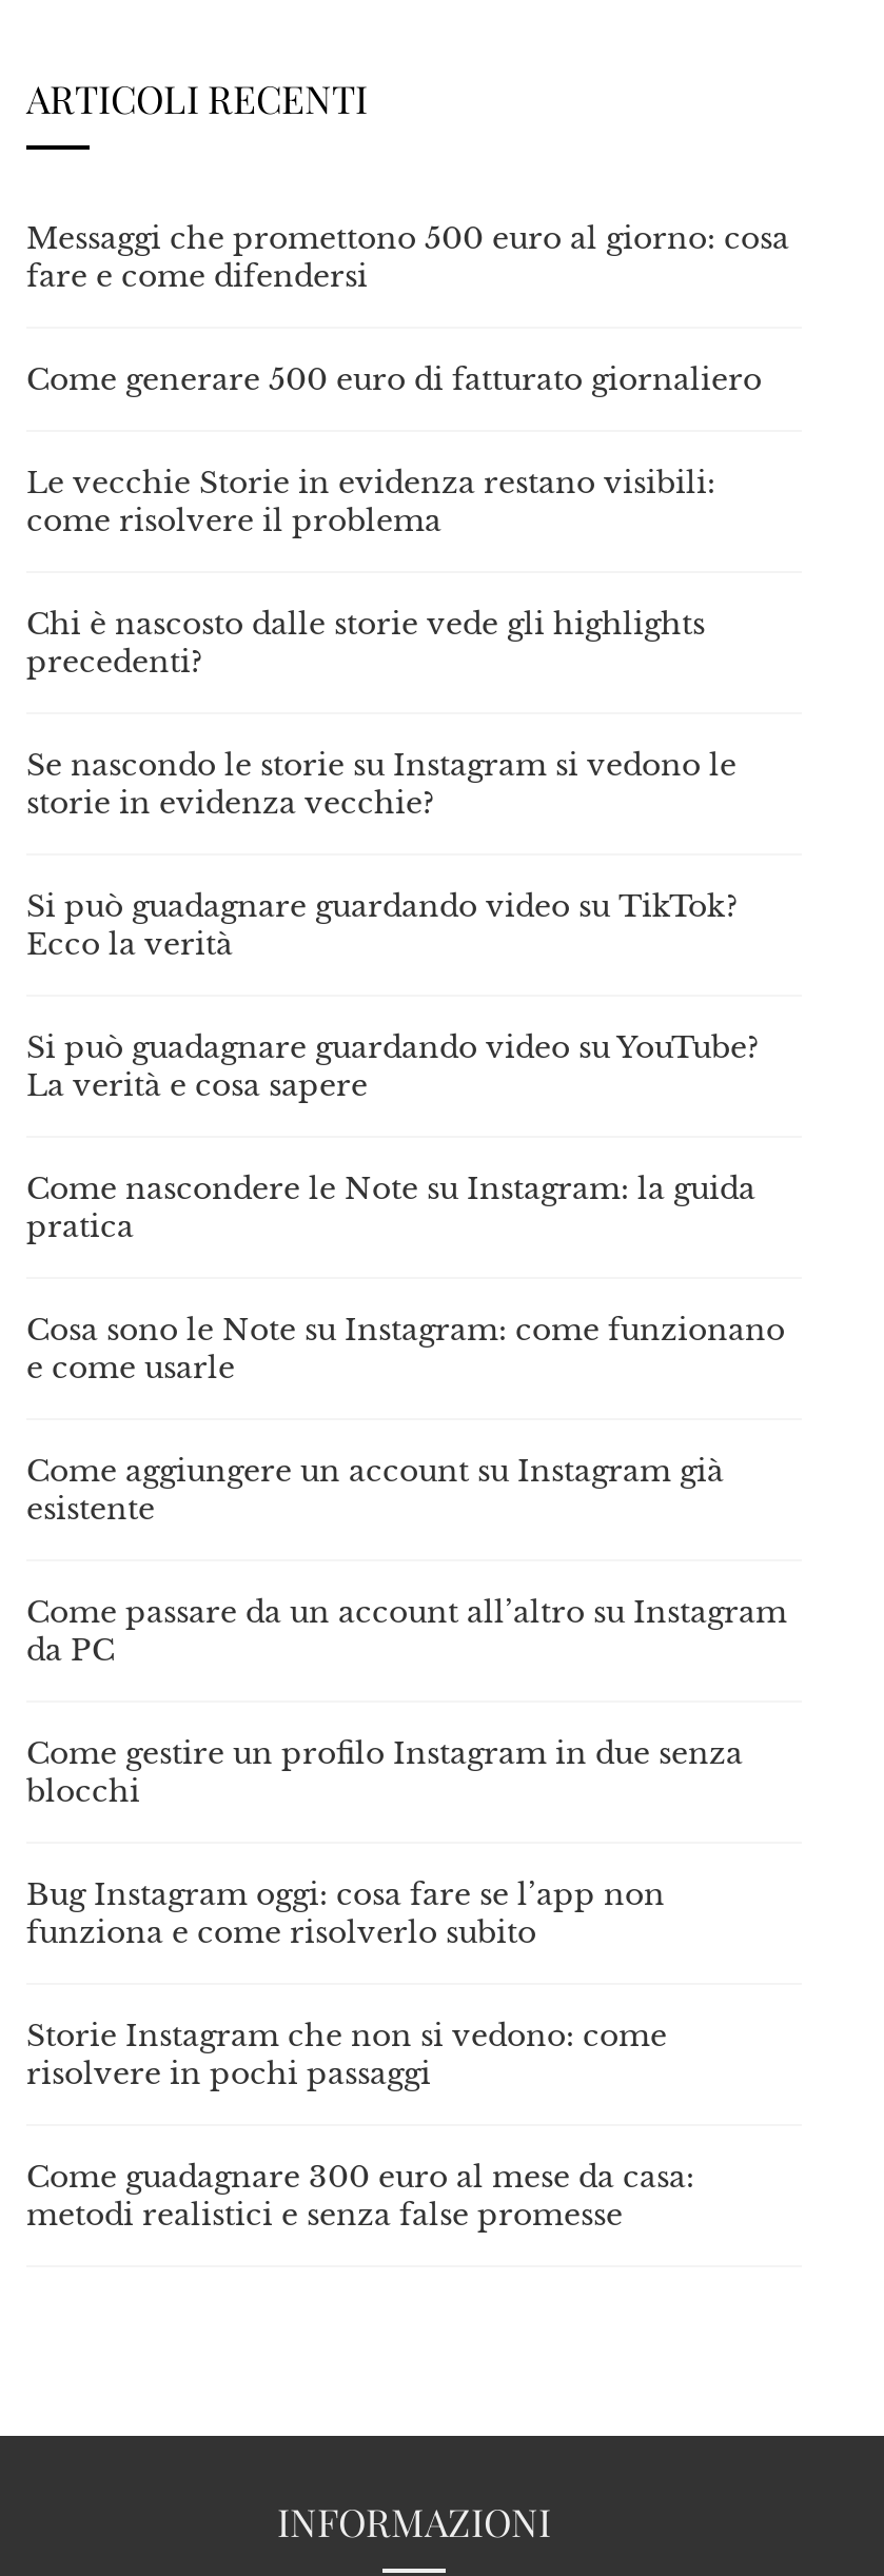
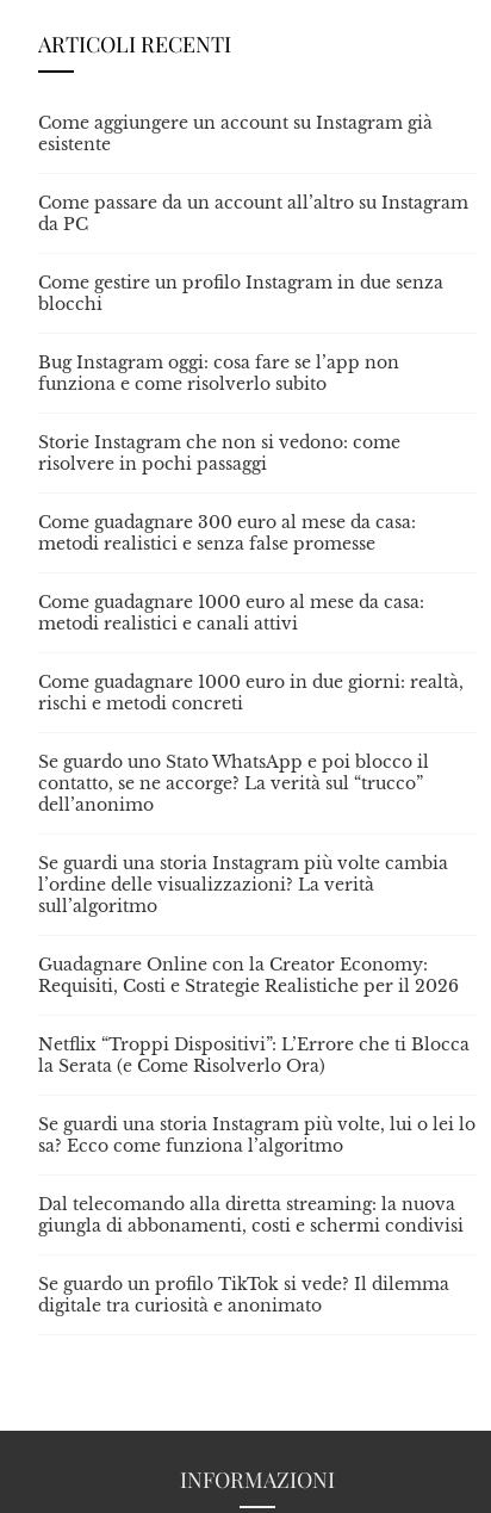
- Messaggi che promettono 500 euro al giorno: cosa
- fare e come difendersi
- Come generare 500 euro di fatturato giornaliero
- Le vecchie Storie in evidenza restano visibili:
- come risolvere il problema
- Chi è nascosto dalle storie vede gli highlights
- precedenti?
- Se nascondo le storie su Instagram si vedono le
- storie in evidenza vecchie?
- Si può guadagnare guardando video su TikTok?
- Ecco la verità
- Si può guadagnare guardando video su YouTube?
- La verità e cosa sapere
- Come nascondere le Note su Instagram: la guida
- pratica
- Cosa sono le Note su Instagram: come funzionano
- e come usarle

moved up: Come aggiungere un account su Instagram già | esistente | Come passare da un account all’altro su Instagram | ... | Come guadagnare 300 euro al mese da casa: | metodi realistici e senza false promesse

+ Come guadagnare 1000 euro al mese da casa:
+ metodi realistici e canali attivi
+ Come guadagnare 1000 euro in due giorni: realtà,
+ rischi e metodi concreti
+ Se guardo uno Stato WhatsApp e poi blocco il
+ contatto, se ne accorge? La verità sul “trucco”
+ dell’anonimo
+ Se guardi una storia Instagram più volte cambia
+ l’ordine delle visualizzazioni? La verità
+ sull’algoritmo
+ Guadagnare Online con la Creator Economy:
+ Requisiti, Costi e Strategie Realistiche per il 2026
+ Netflix “Troppi Dispositivi”: L’Errore che ti Blocca
+ la Serata (e Come Risolverlo Ora)
+ Se guardi una storia Instagram più volte, lui o lei lo
+ sa? Ecco come funziona l’algoritmo
+ Dal telecomando alla diretta streaming: la nuova
+ giungla di abbonamenti, costi e schermi condivisi
+ Se guardo un profilo TikTok si vede? Il dilemma
+ digitale tra curiosità e anonimato
